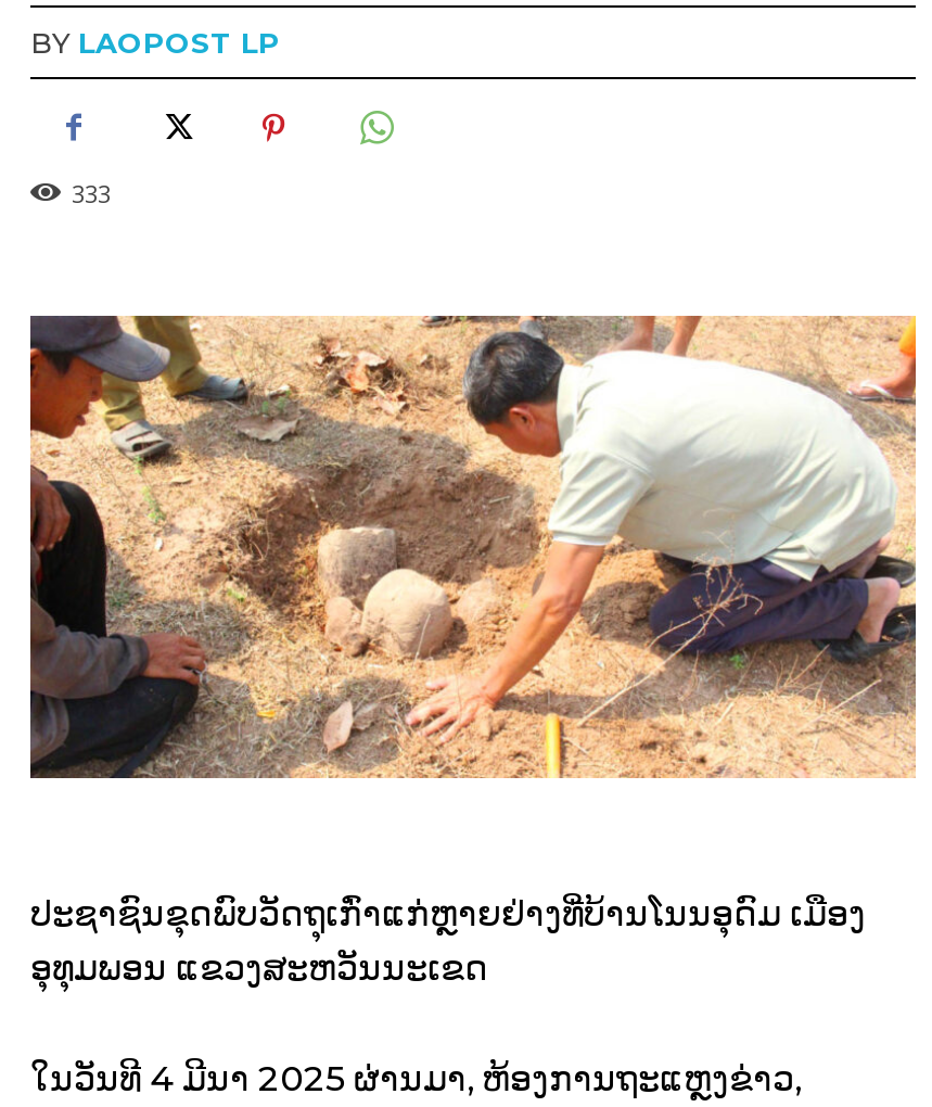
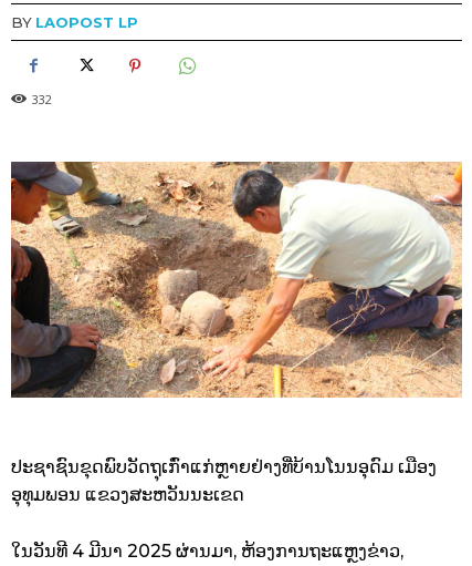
- 333
+ 332
